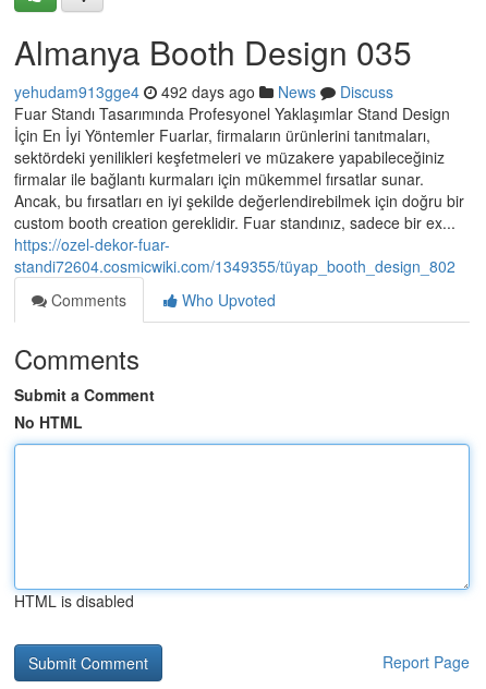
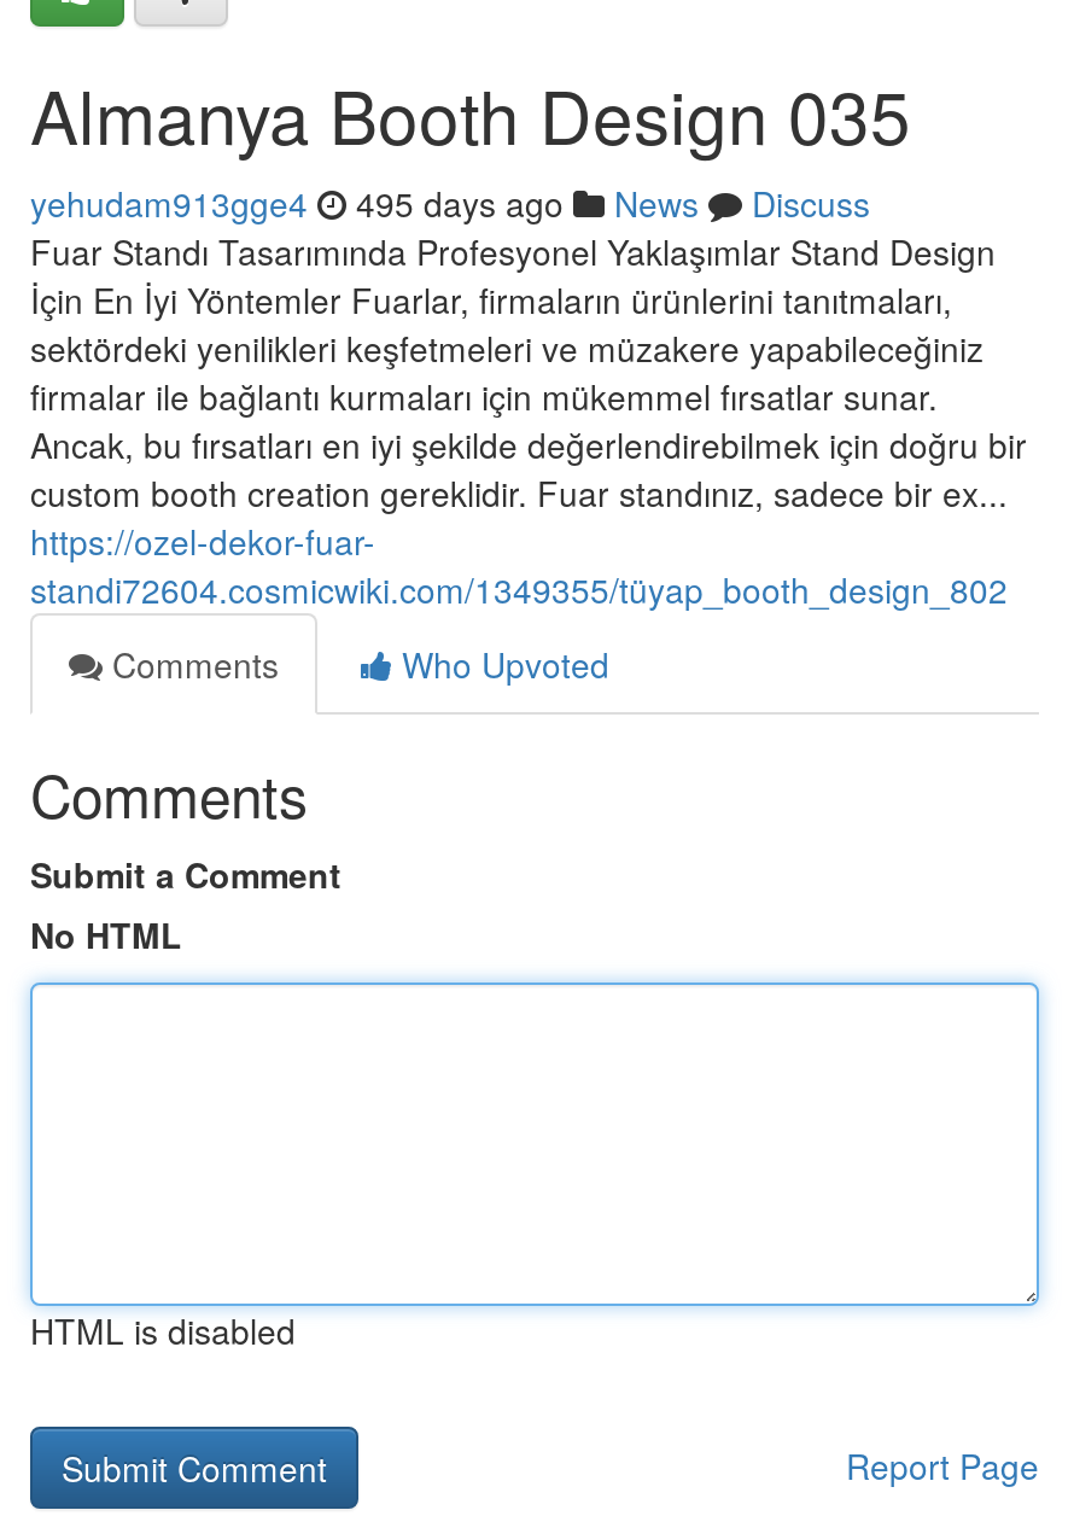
- yehudam913gge4 492 days ago News Discuss
+ yehudam913gge4 495 days ago News Discuss
